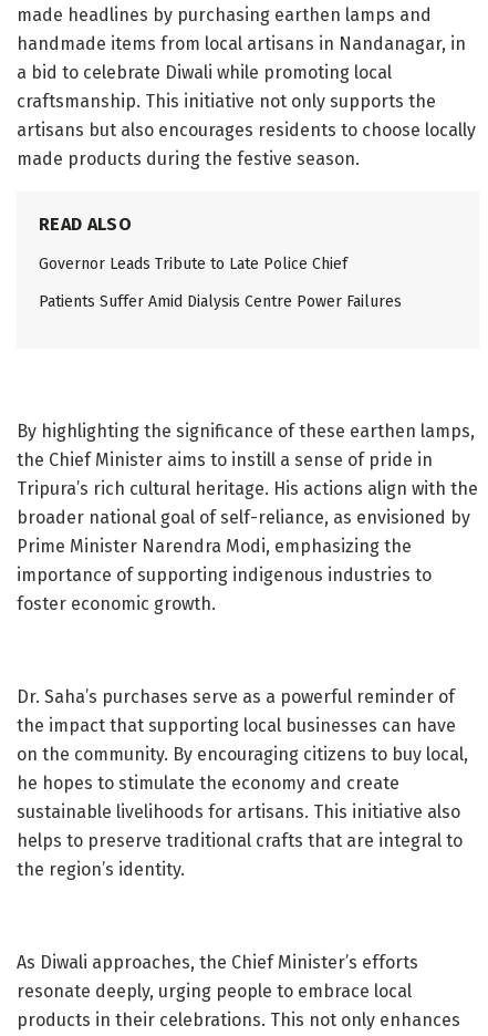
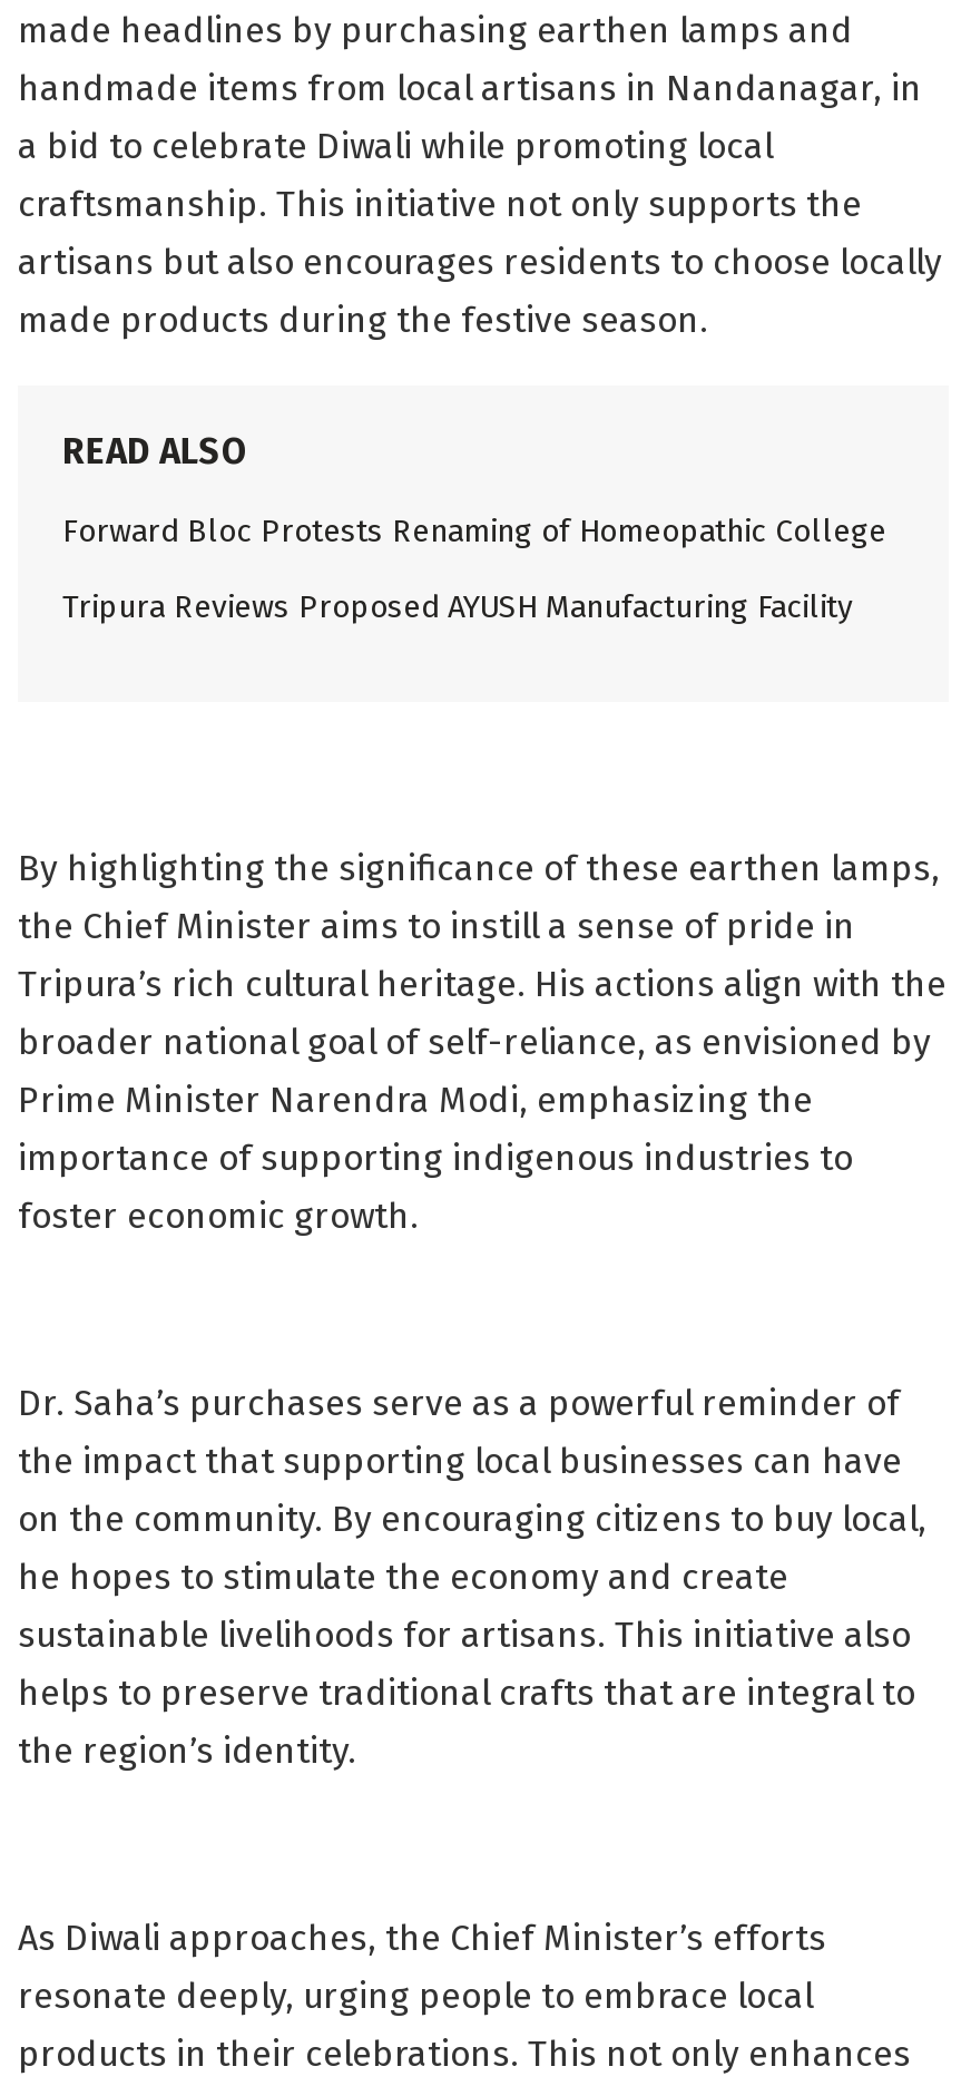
- Governor Leads Tribute to Late Police Chief
+ Forward Bloc Protests Renaming of Homeopathic College

- Patients Suffer Amid Dialysis Centre Power Failures
+ Tripura Reviews Proposed AYUSH Manufacturing Facility
